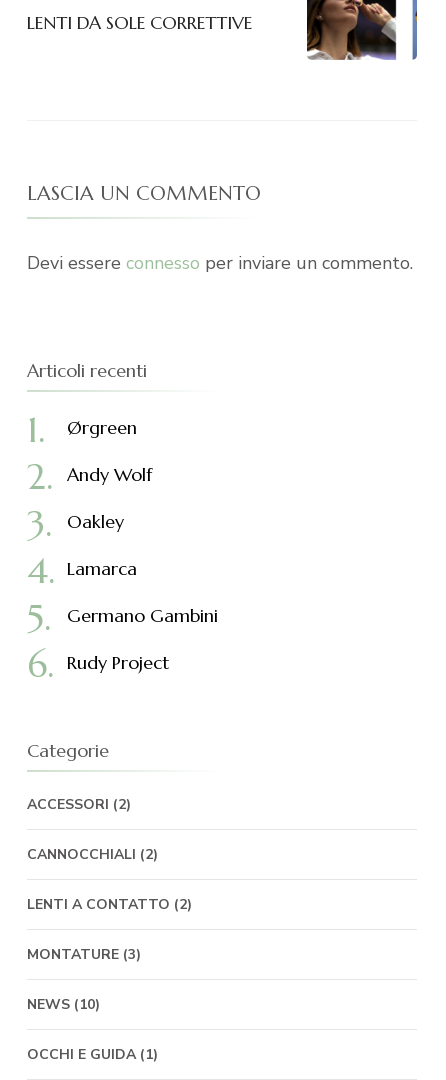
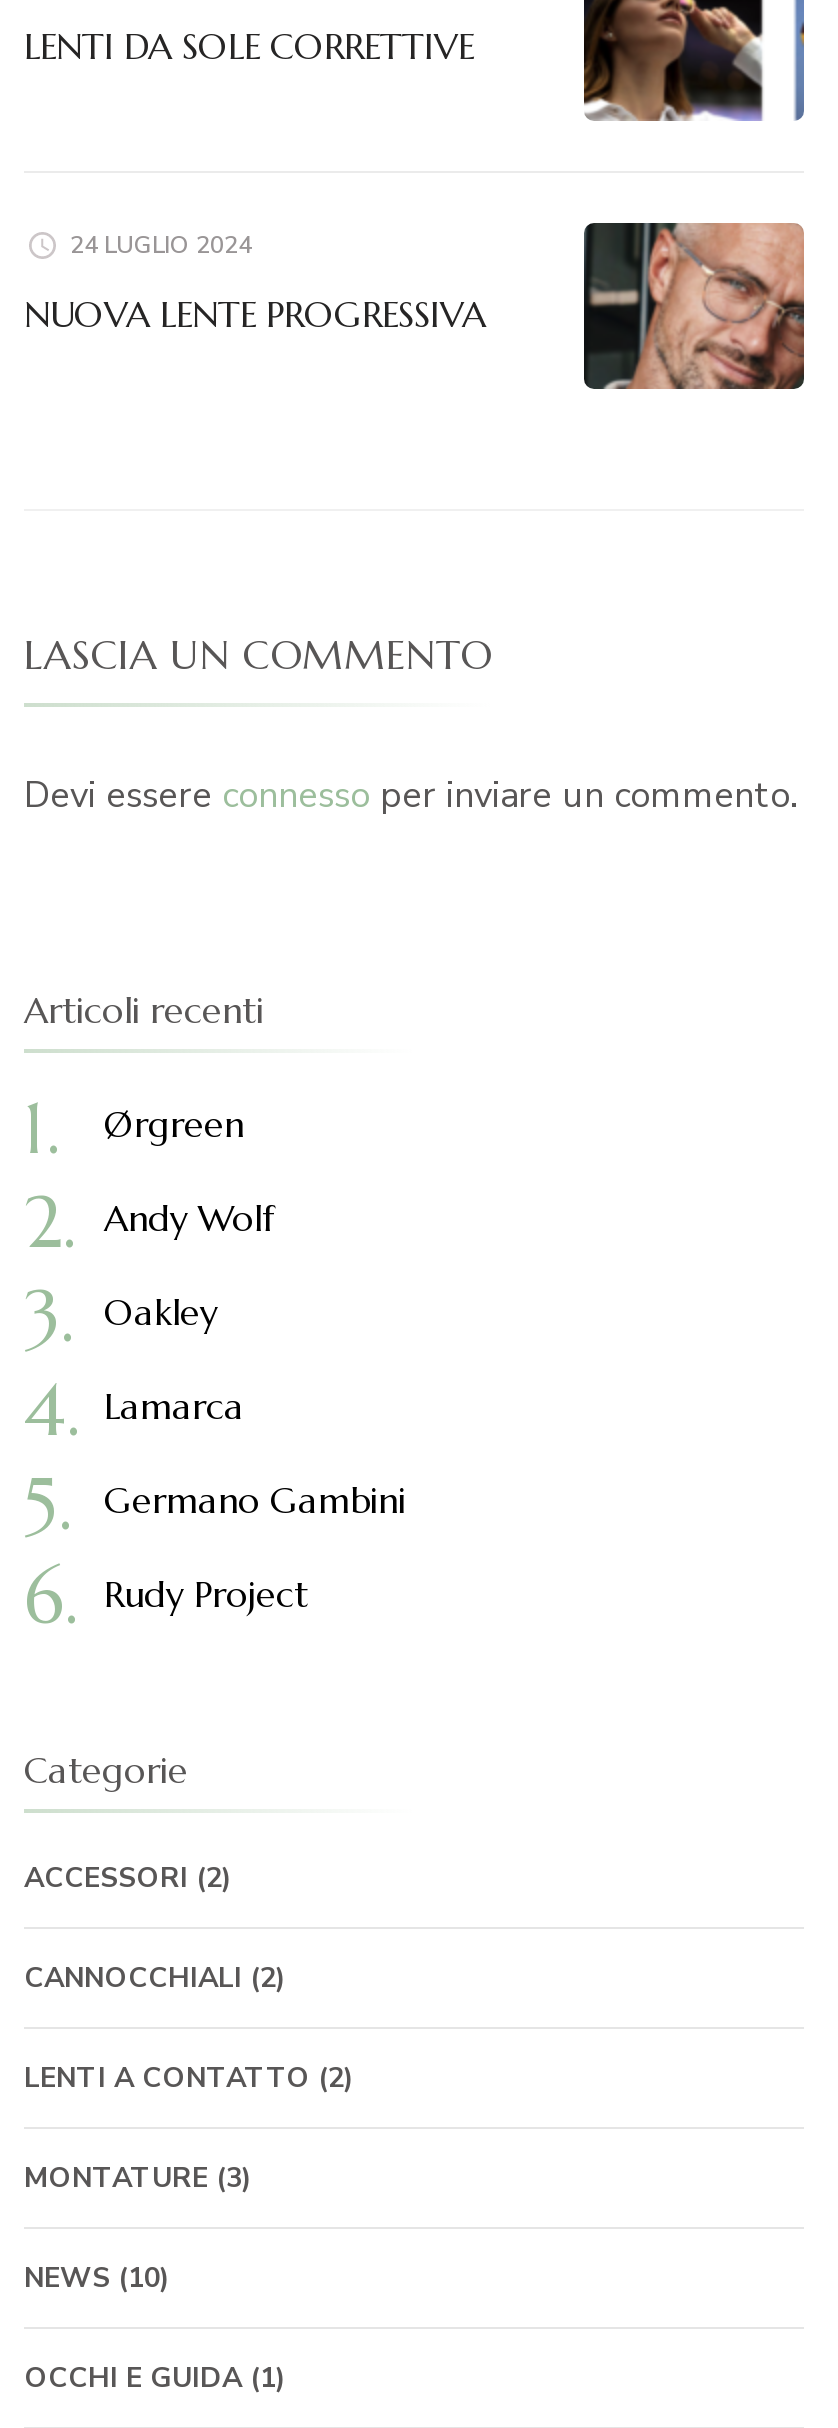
+ 24 LUGLIO 2024
+ NUOVA LENTE PROGRESSIVA

+ [image]
